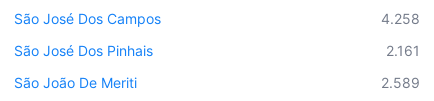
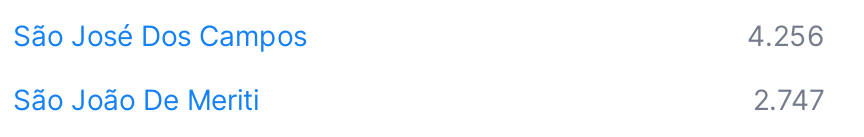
- 4.258
- São José Dos Pinhais
- 2.161
+ 4.256

- 2.589
+ 2.747
